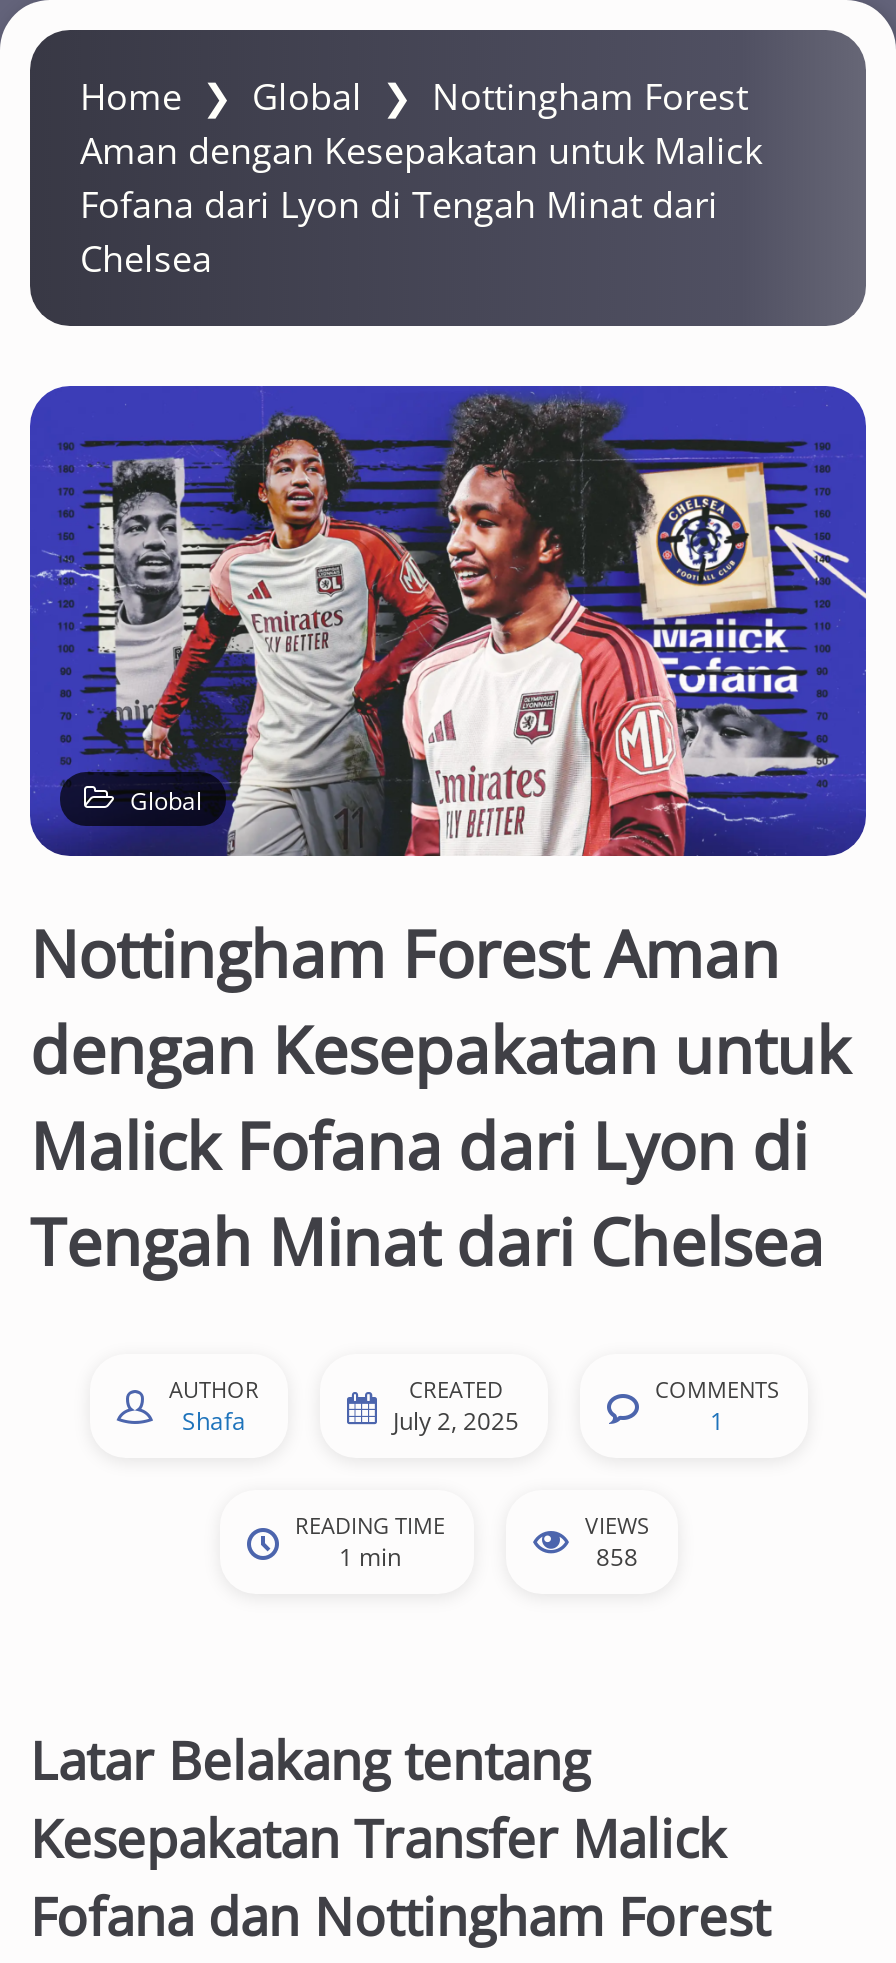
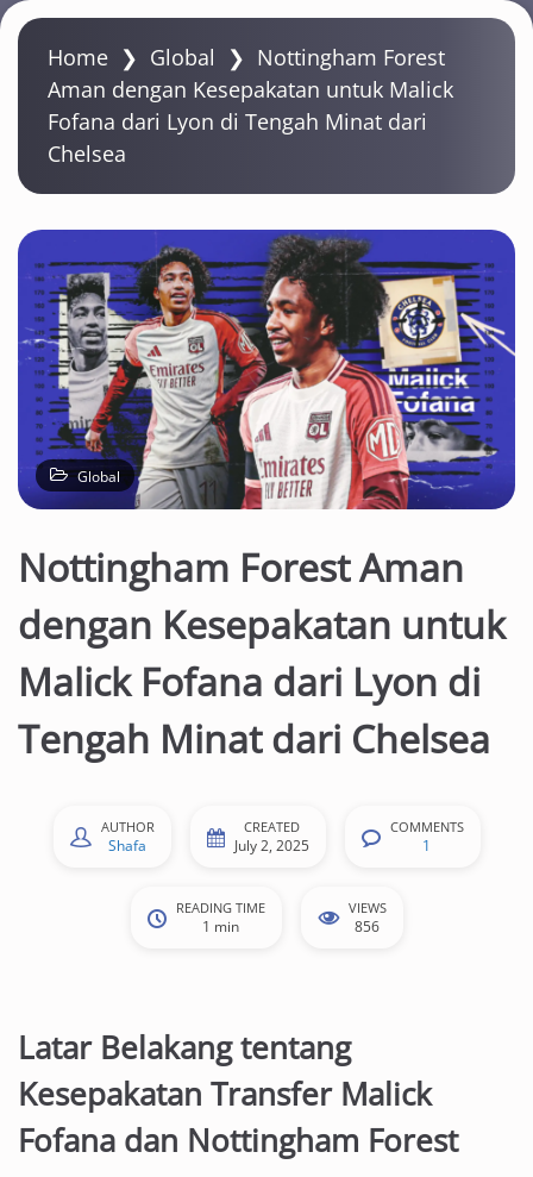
- 858
+ 856
